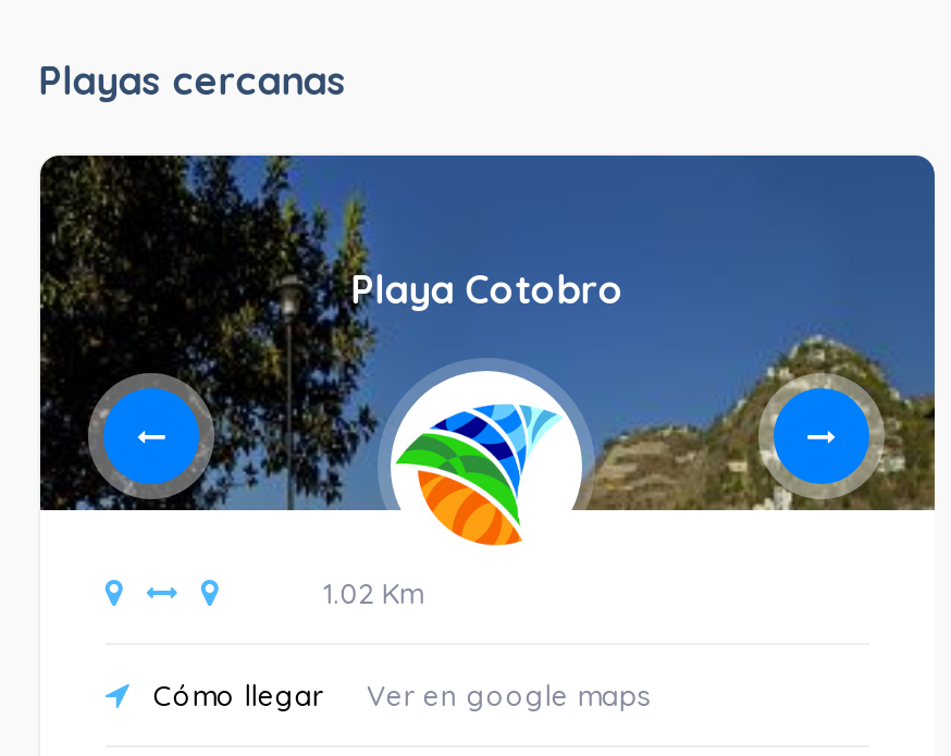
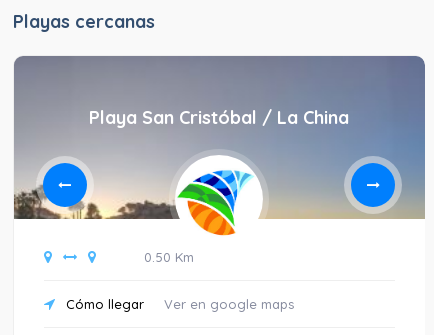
- [image]
- Playa Cotobro
+ [image]
+ Playa San Cristóbal / La China

- 1.02 Km
+ 0.50 Km
